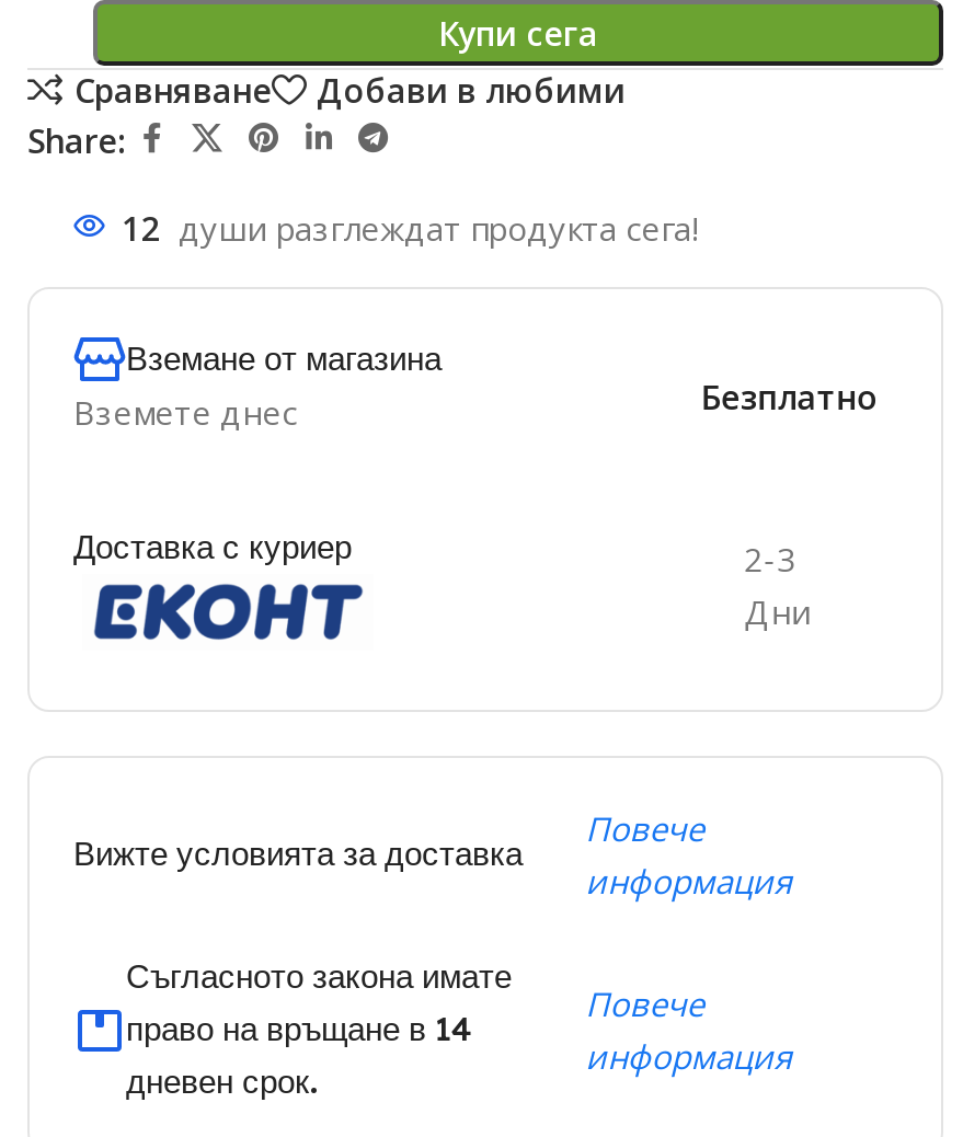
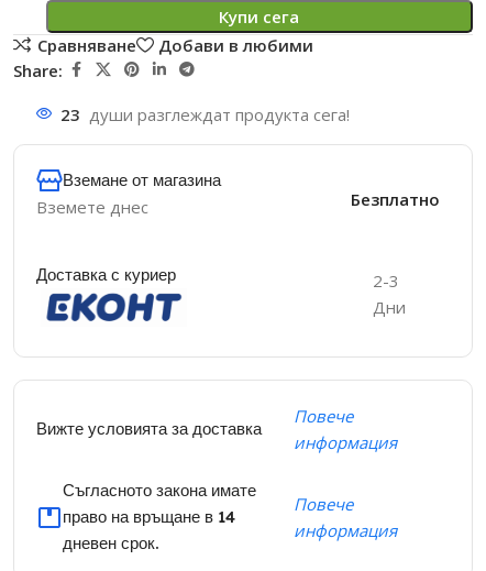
- 12 души разглеждат продукта сега!
+ 23 души разглеждат продукта сега!
